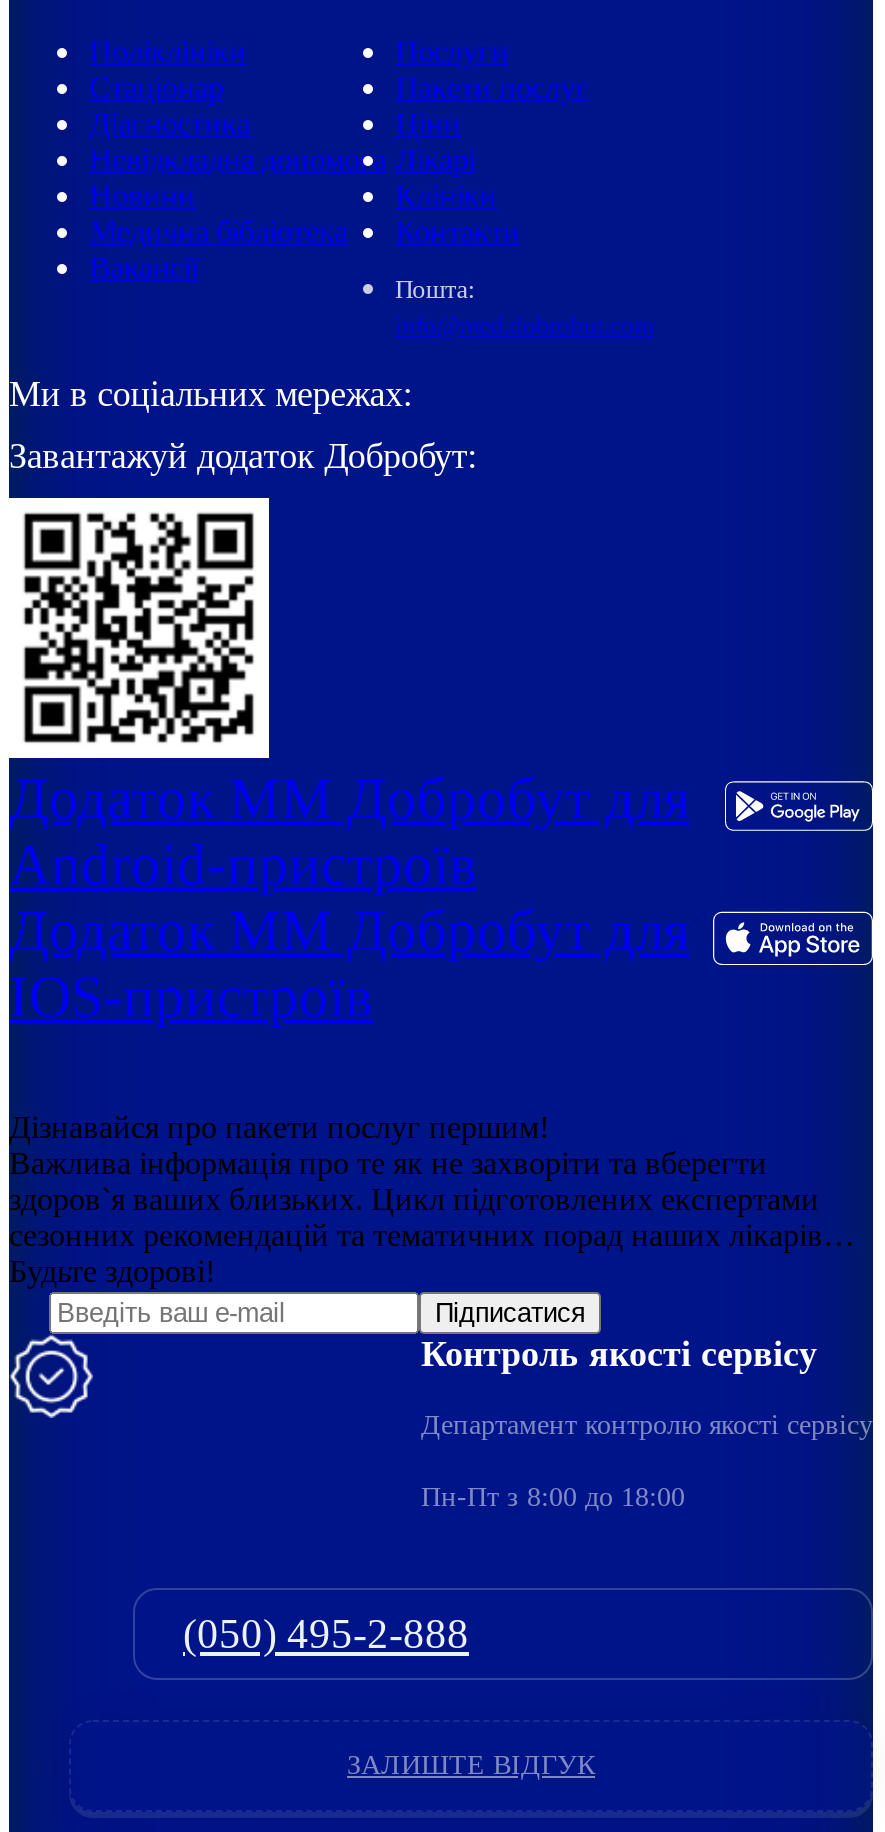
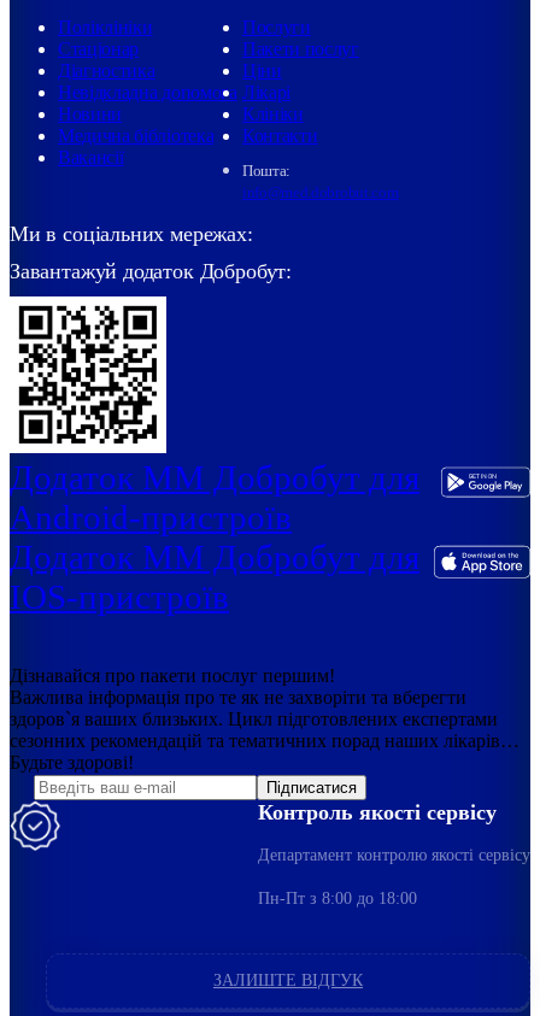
- (050) 495-2-888
